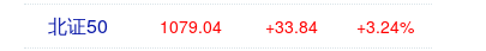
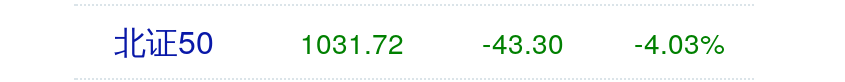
- 1079.04
+ 1031.72

- +33.84
+ -43.30

- +3.24%
+ -4.03%
